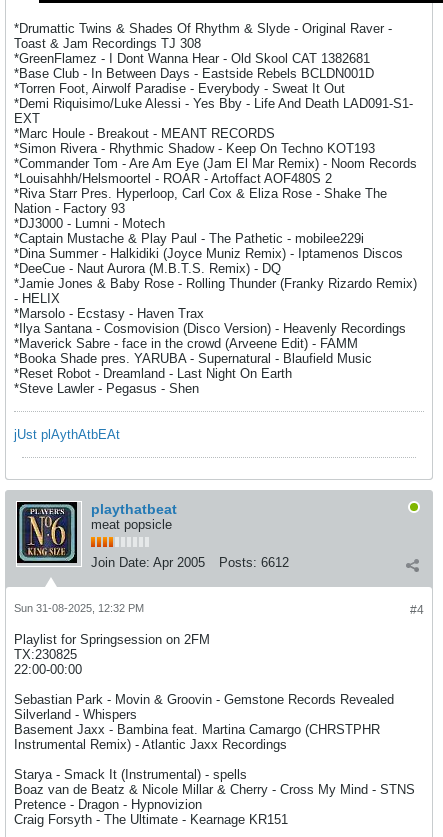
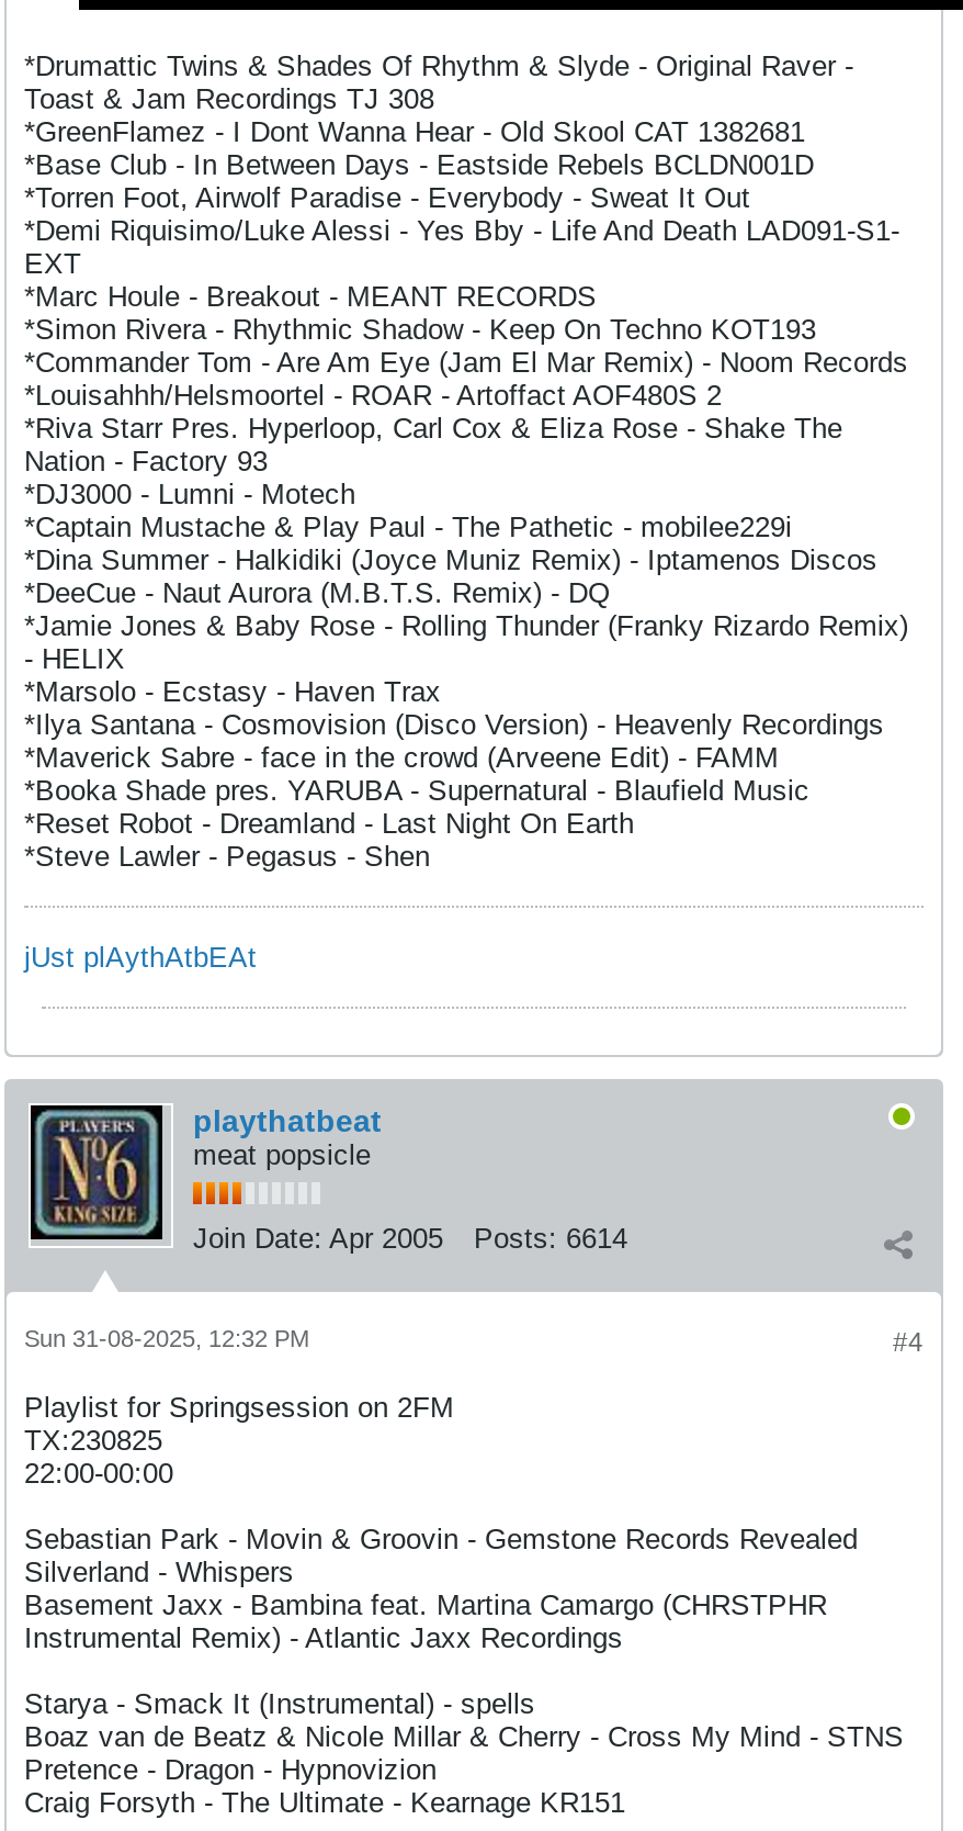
- Join Date: Apr 2005 Posts: 6612
+ Join Date: Apr 2005 Posts: 6614
